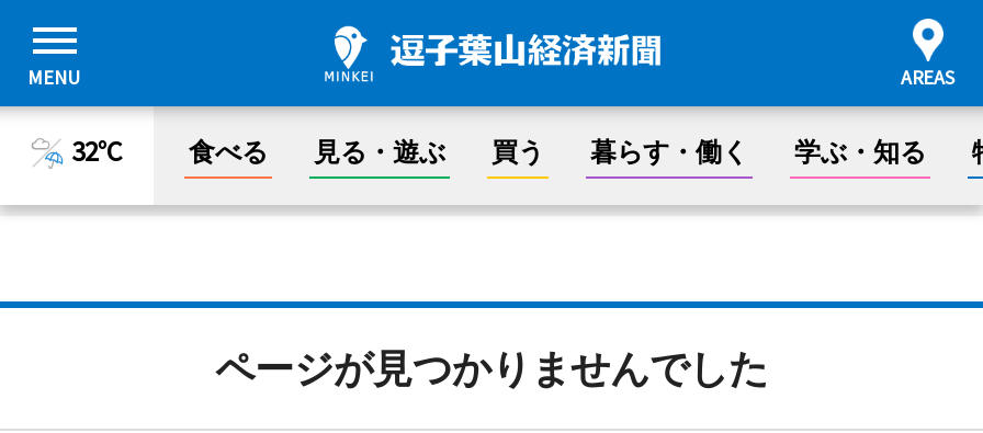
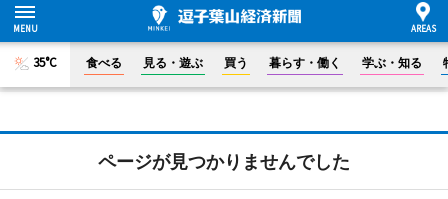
- 32°C
+ 35°C
